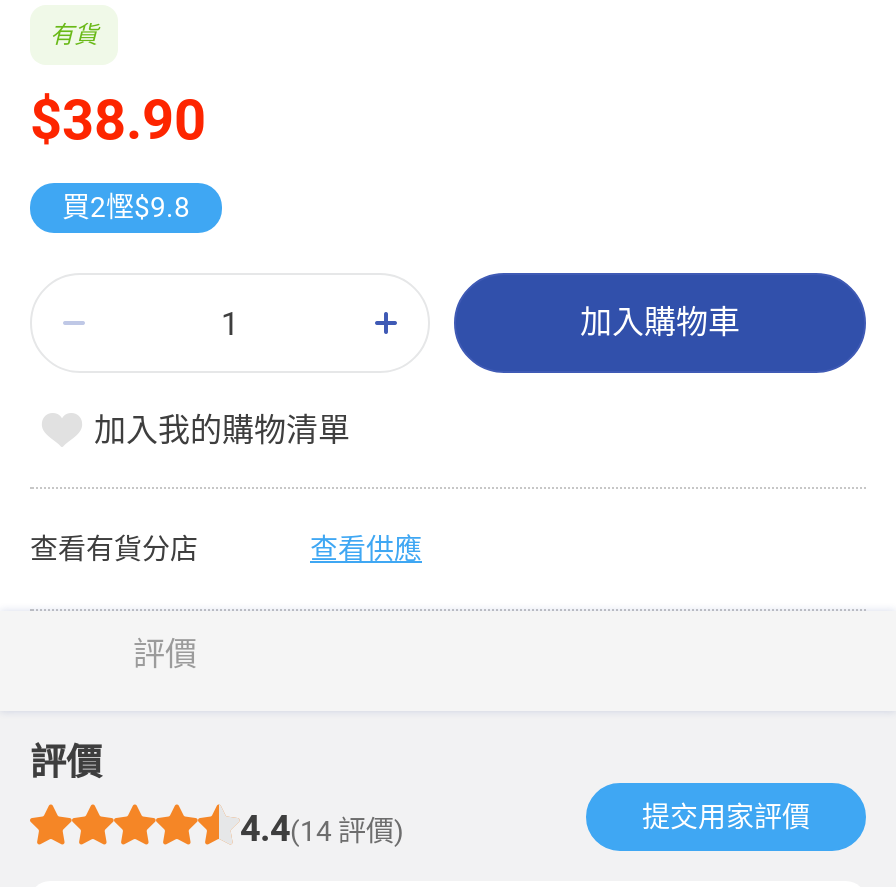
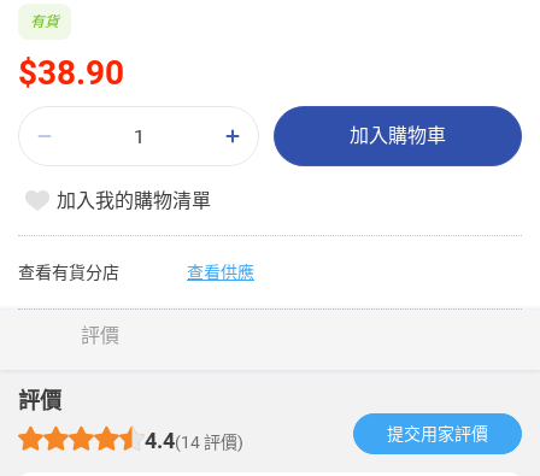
- 買2慳$9.8
